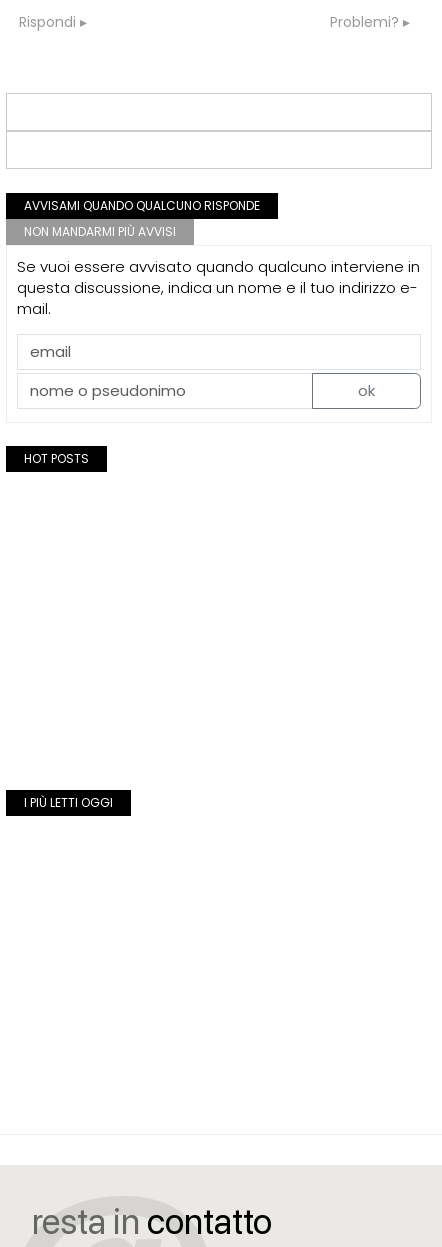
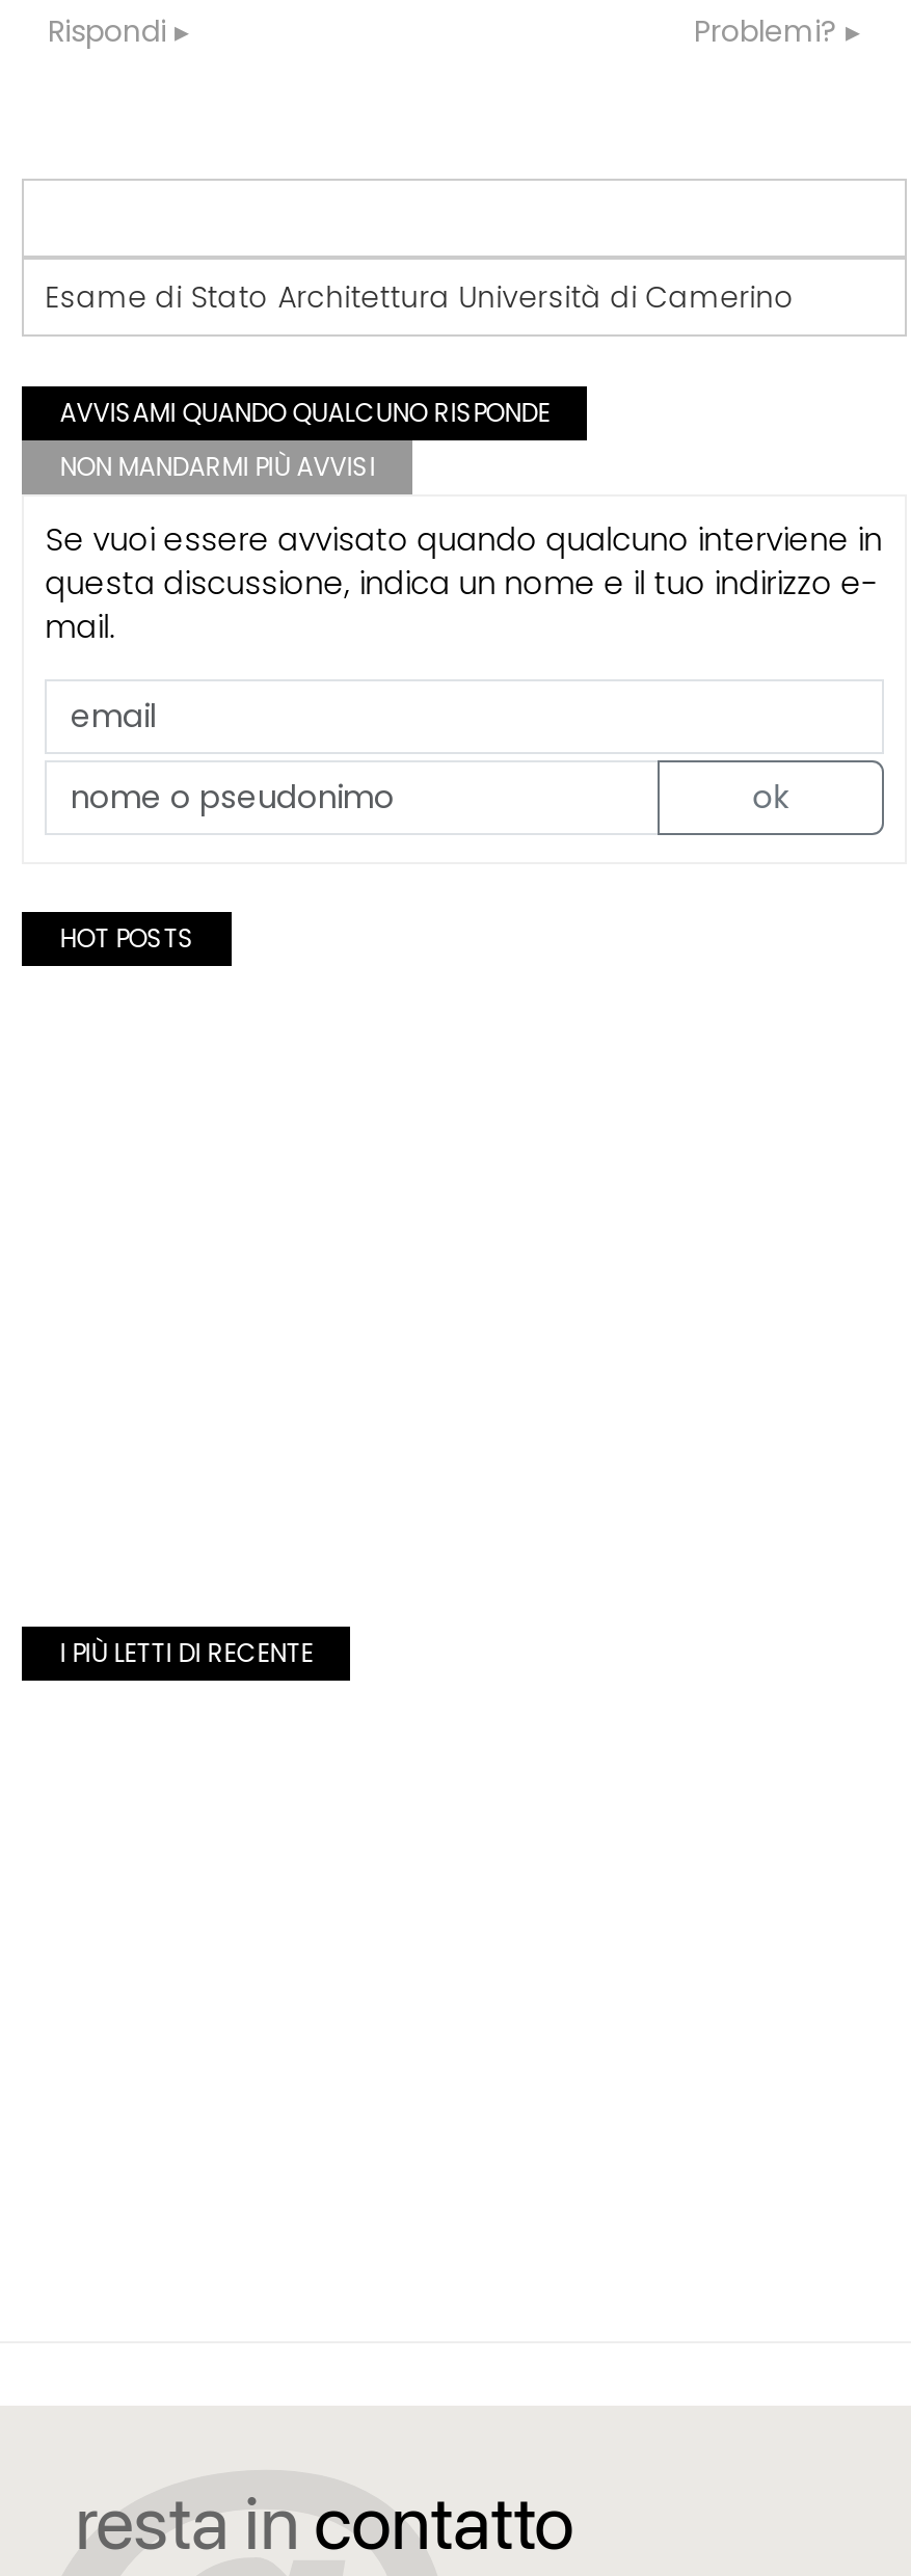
+ Esame di Stato Architettura Università di Camerino

- I PIÙ LETTI OGGI
+ I PIÙ LETTI DI RECENTE
